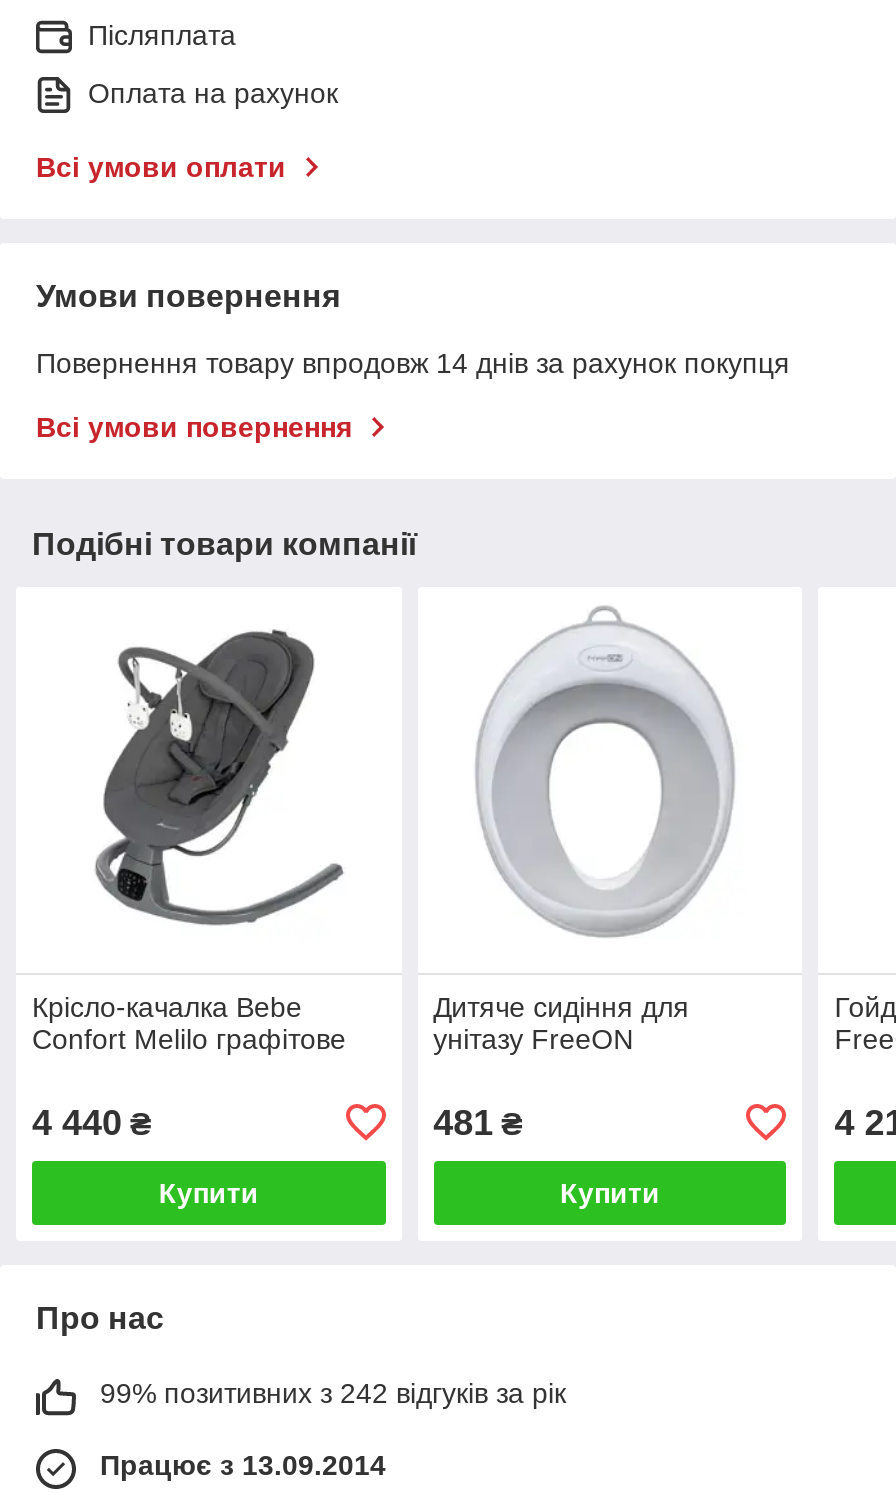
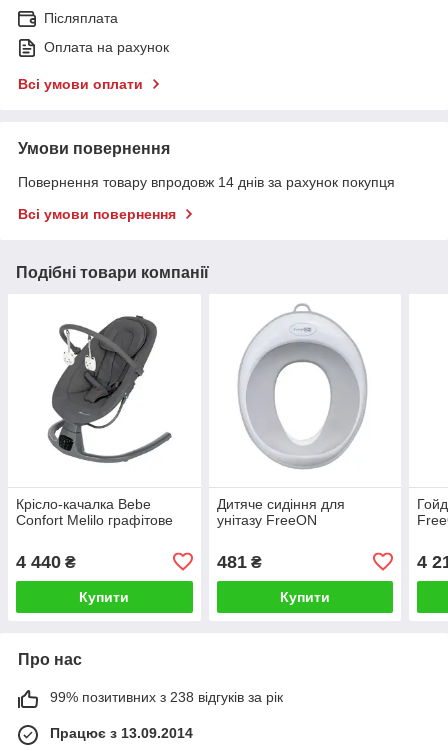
- 99% позитивних з 242 відгуків за рік
+ 99% позитивних з 238 відгуків за рік
